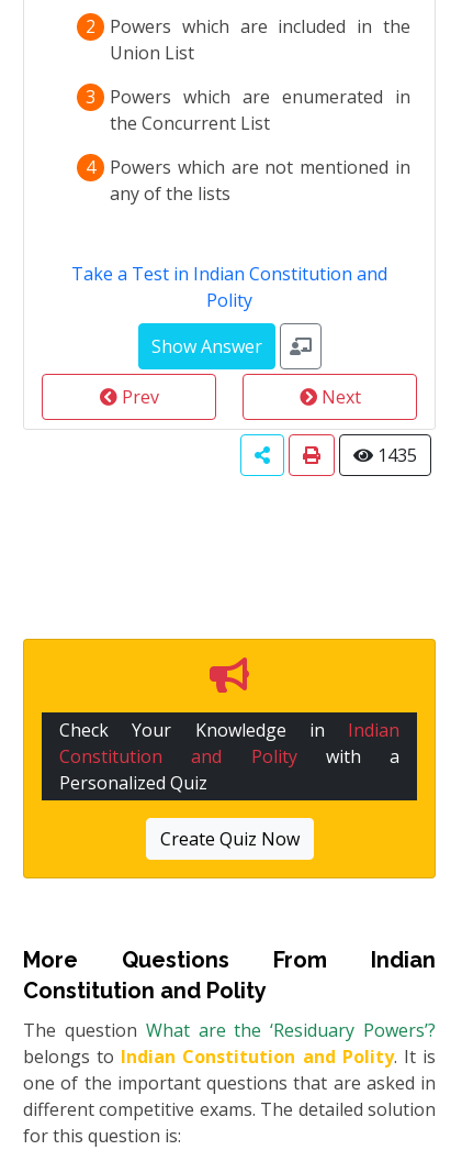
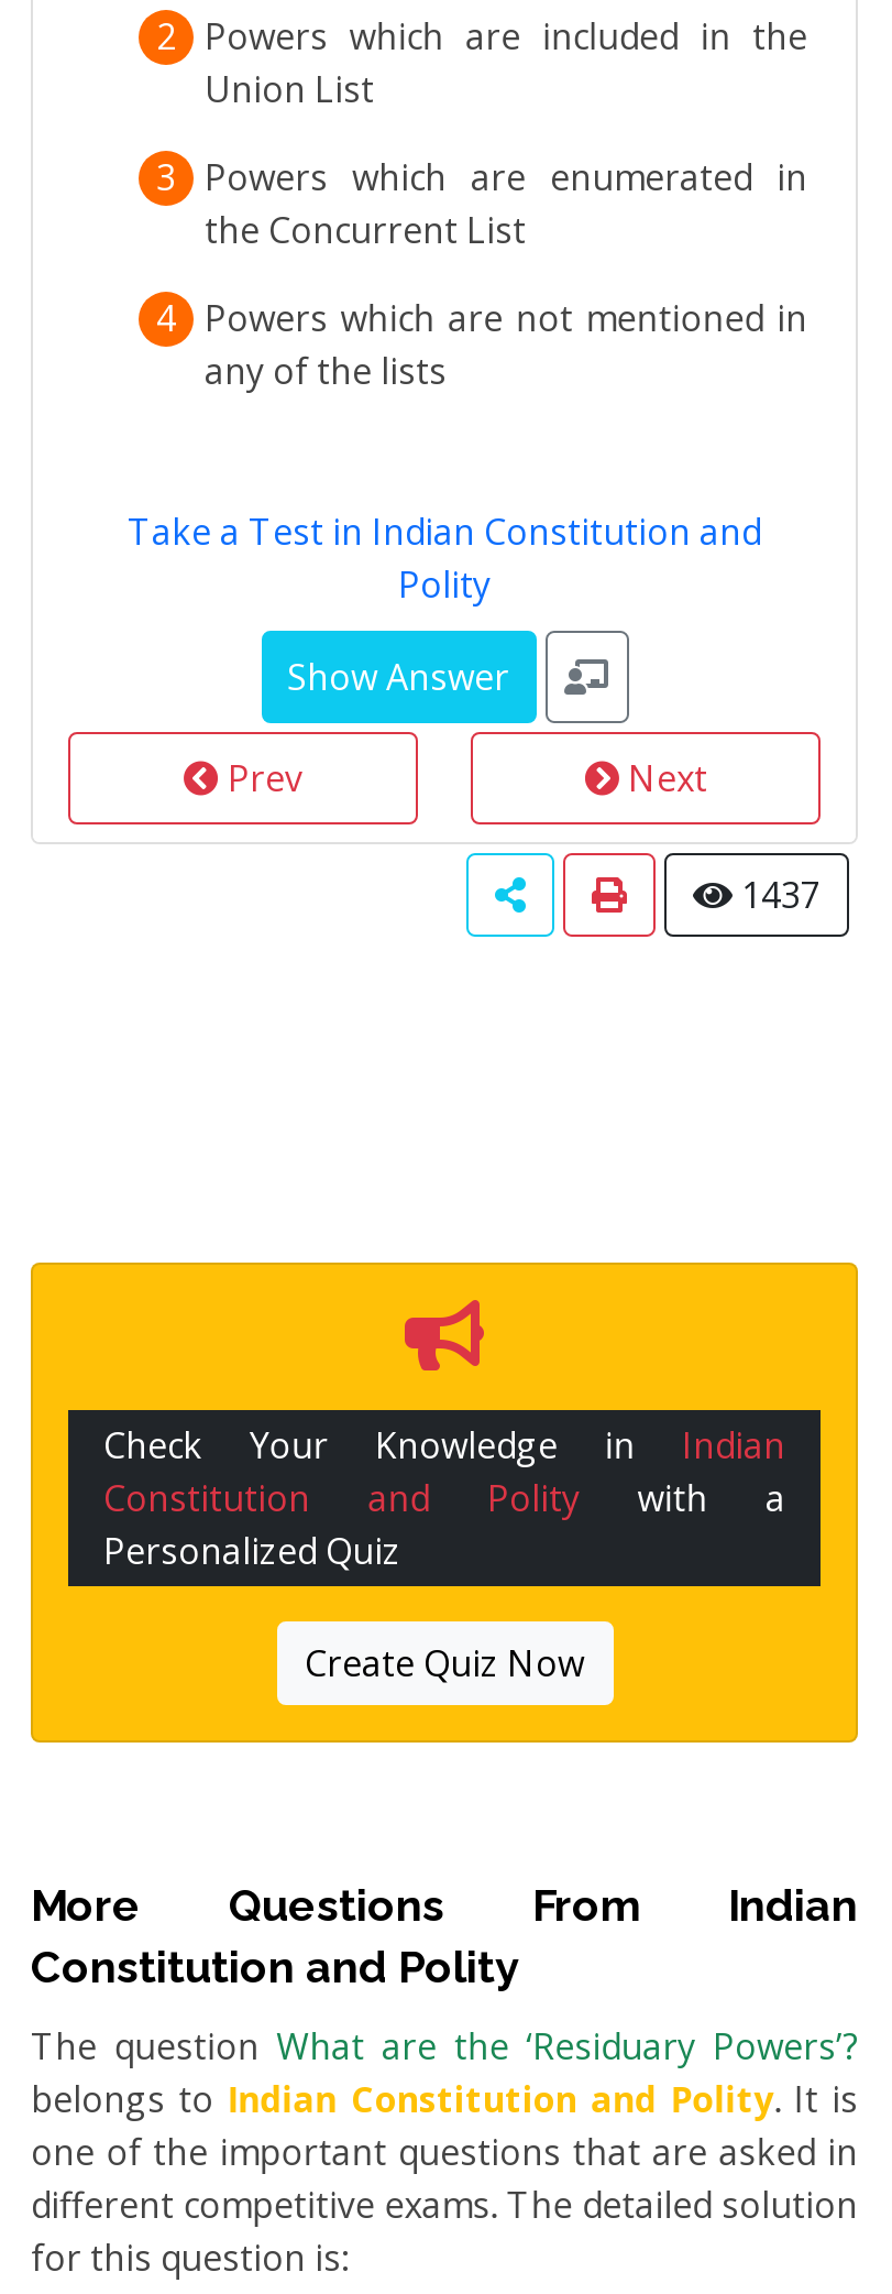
- 1435
+ 1437
